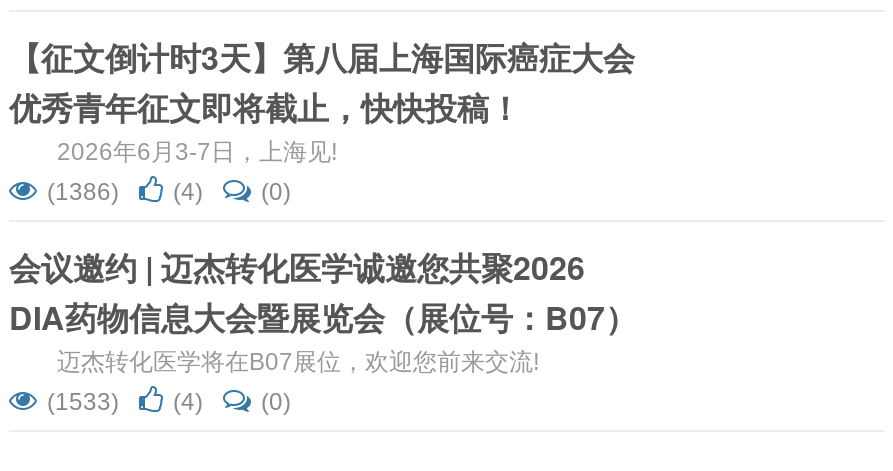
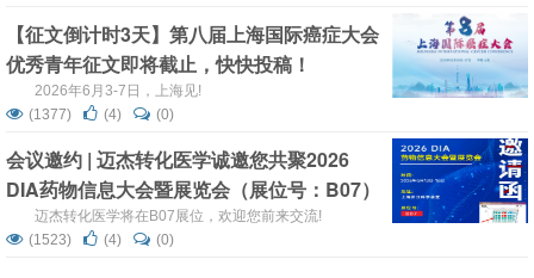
+ [image]

- (1386) (4)
+ (1377) (4)

+ [image]

- (1533) (4)
+ (1523) (4)
